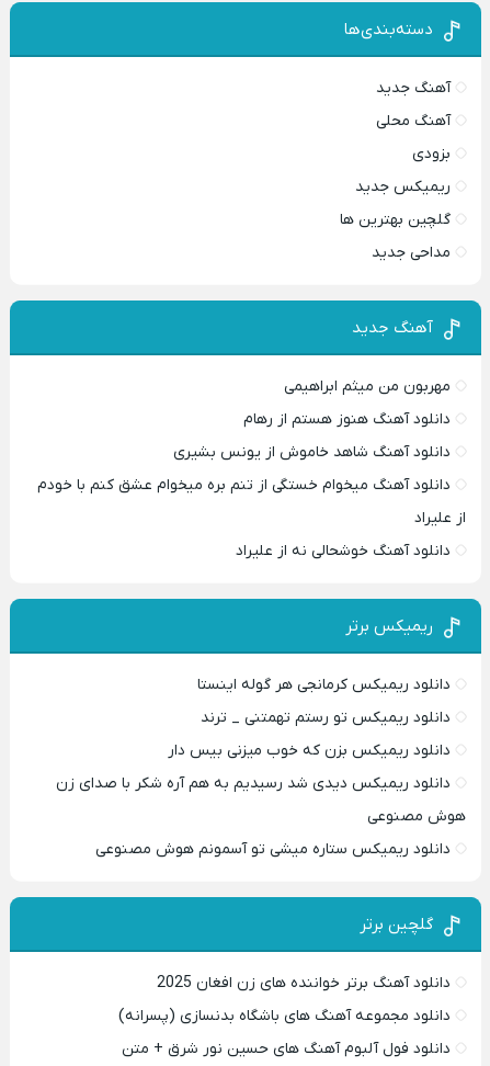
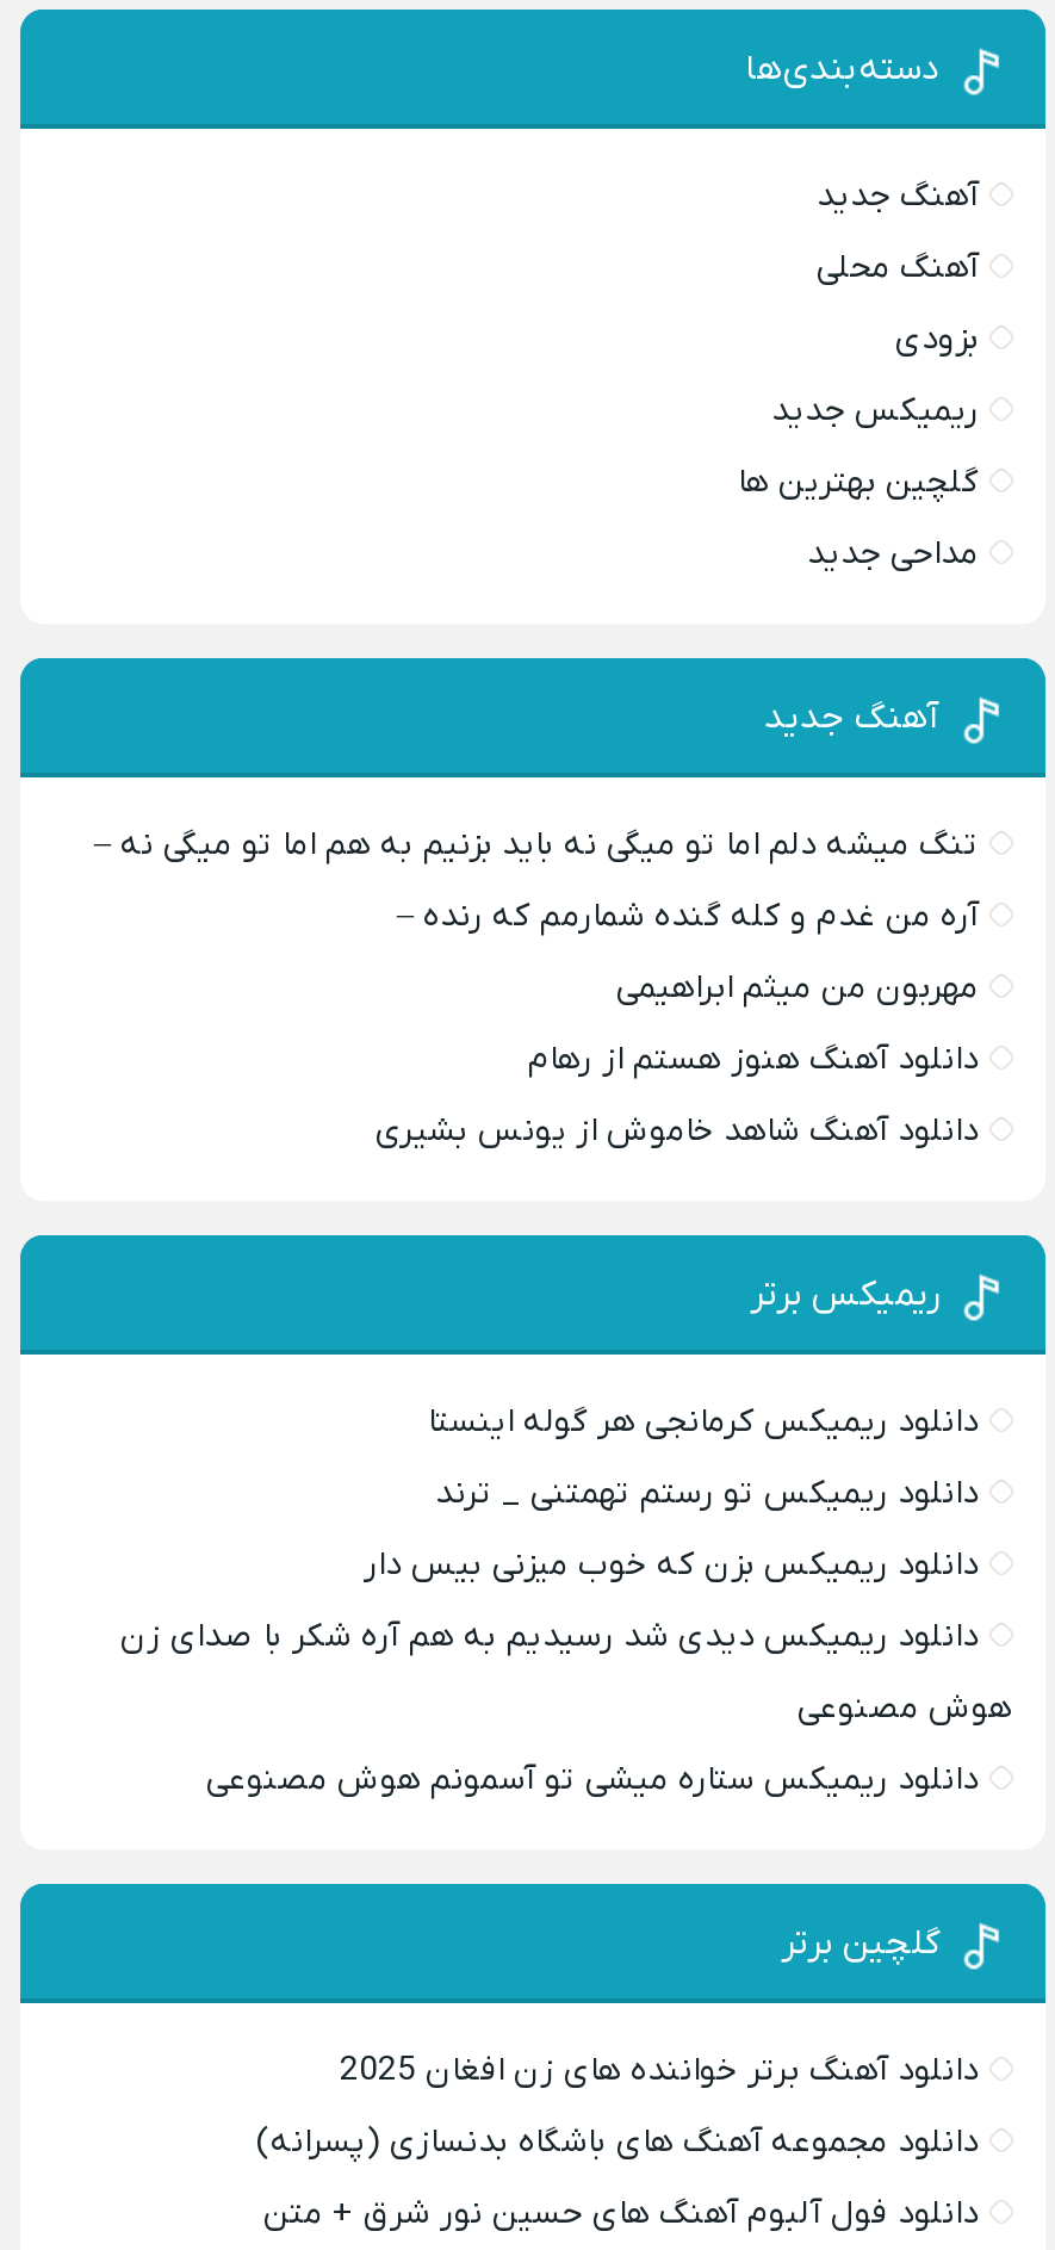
+ تنگ میشه دلم اما تو میگی نه باید بزنیم به هم اما تو میگی نه –
+ آره من غدم و کله گنده شمارمم که رنده –

moved down: مهربون من میثم ابراهیمی | دانلود آهنگ هنوز هستم از رهام | دانلود آهنگ شاهد خاموش از یونس بشیری

- دانلود آهنگ میخوام خستگی از تنم بره میخوام عشق کنم با خودم
- از علیراد
- دانلود آهنگ خوشحالی نه از علیراد
